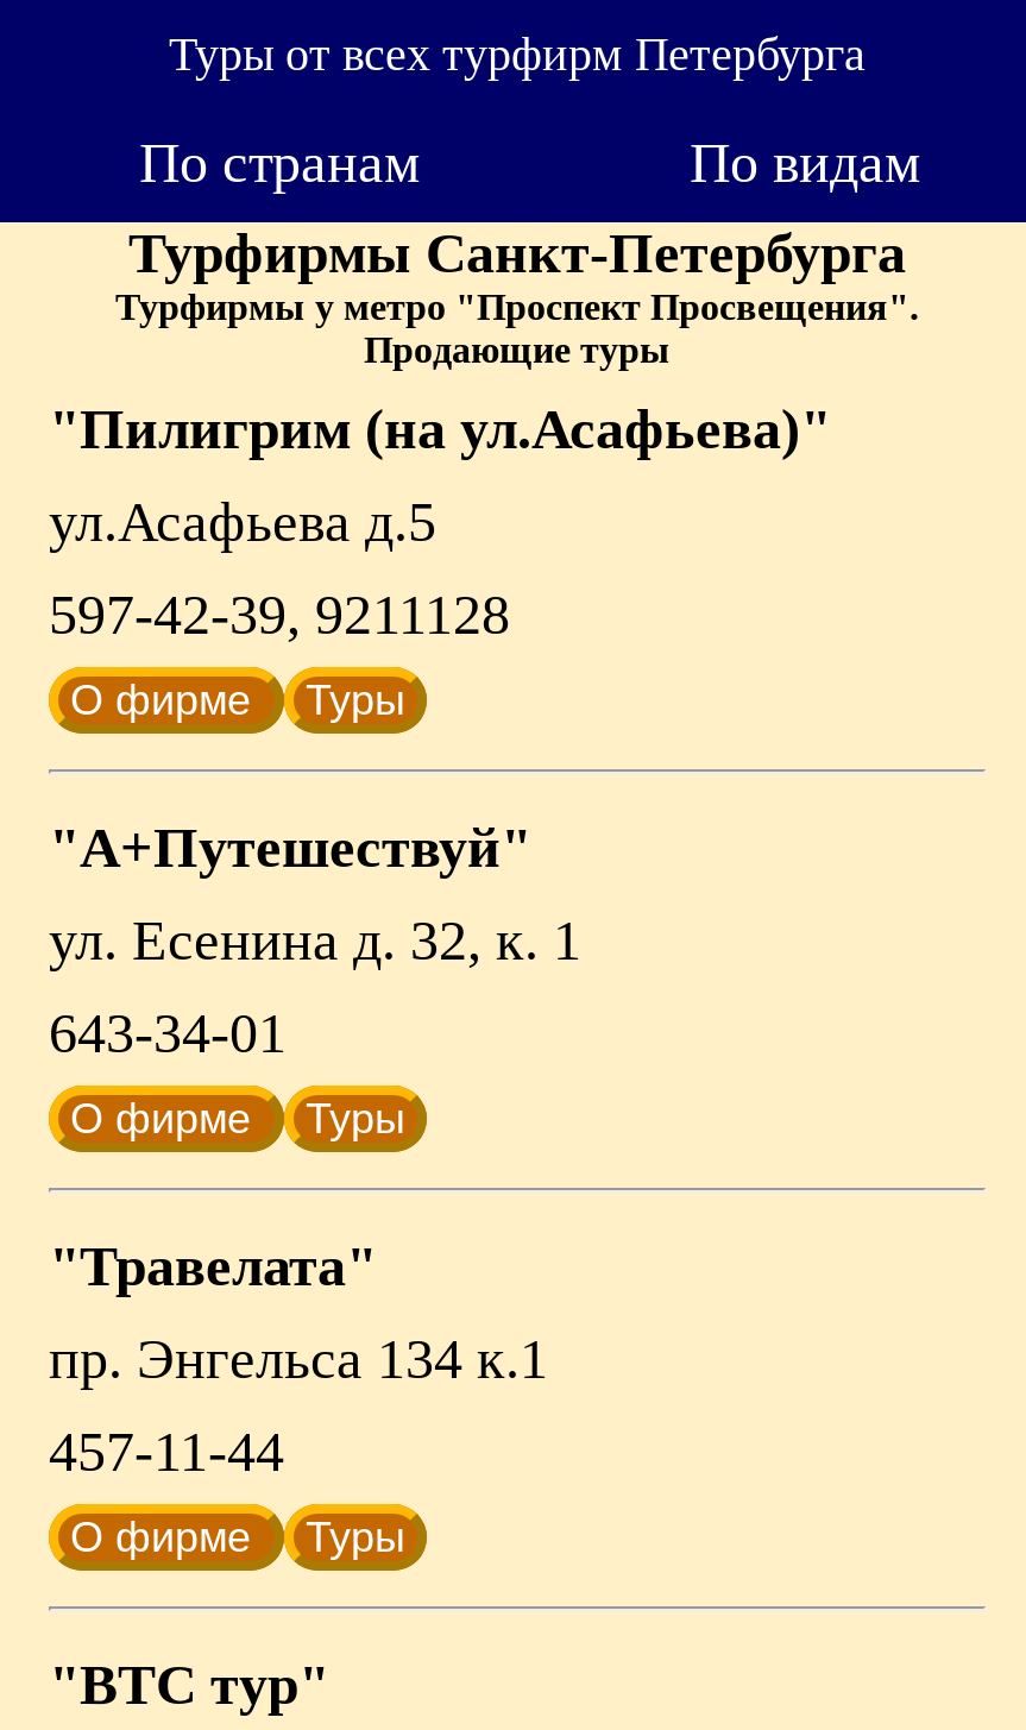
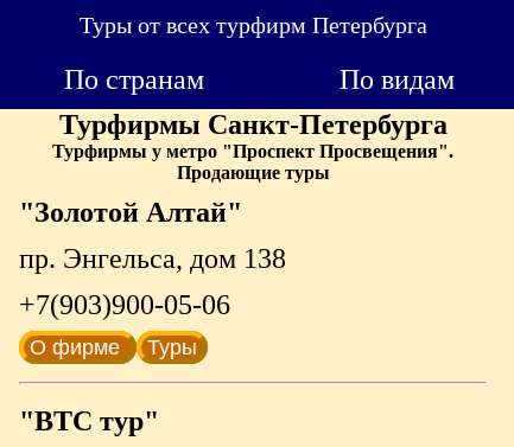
- "Пилигрим (на ул.Асафьева)"
- ул.Асафьева д.5
- 597-42-39, 9211128
- О фирме
- Туры
- "А+Путешествуй"
- ул. Есенина д. 32, к. 1
- 643-34-01
- О фирме
- Туры
- "Травелата"
- пр. Энгельса 134 к.1
- 457-11-44
+ "Золотой Алтай"
+ пр. Энгельса, дом 138
+ +7(903)900-05-06
